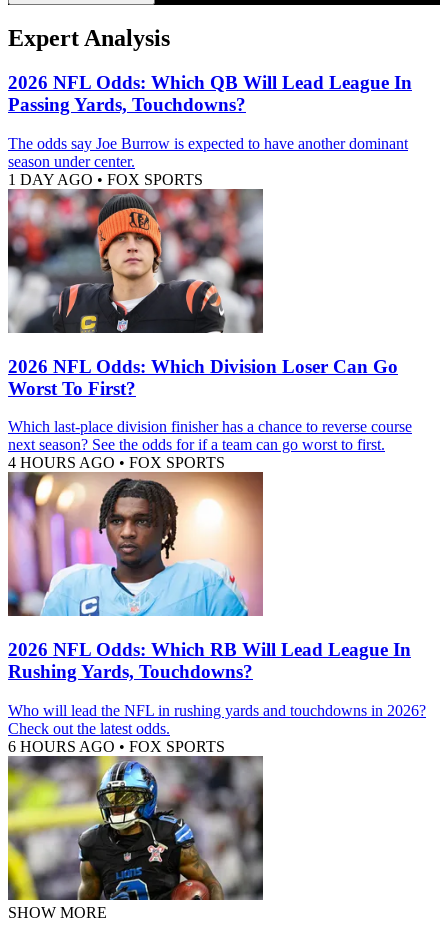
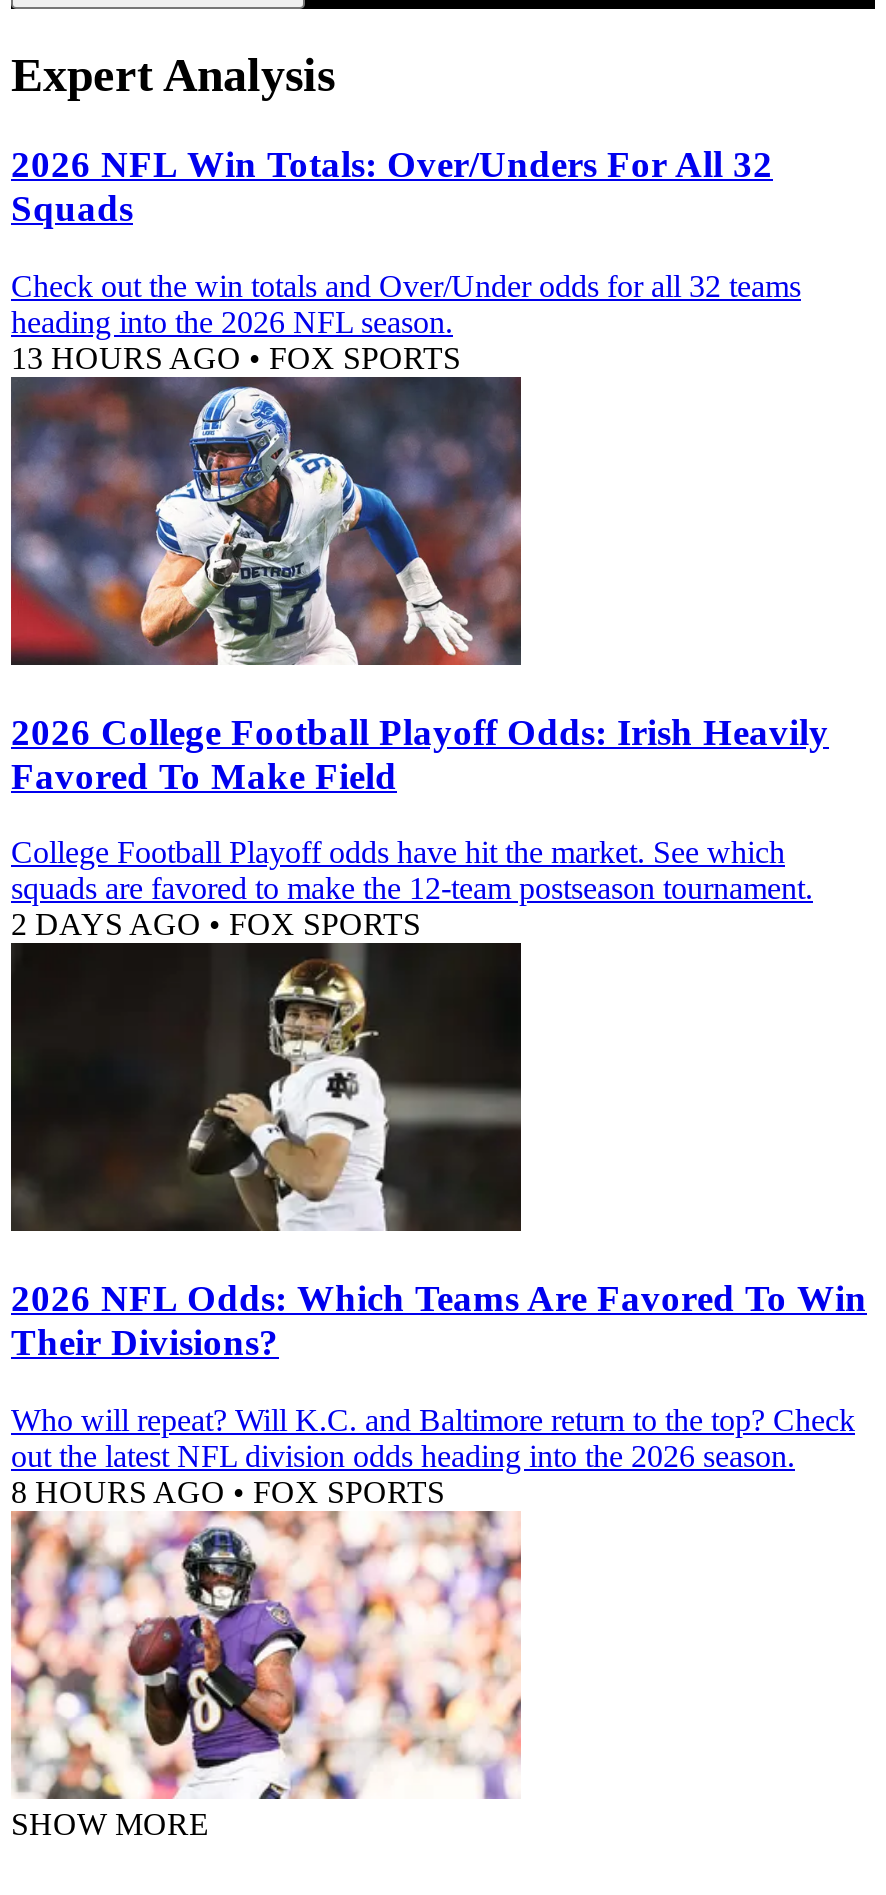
- 2026 NFL Odds: Which QB Will Lead League In
- Passing Yards, Touchdowns?
+ 2026 NFL Win Totals: Over/Unders For All 32
+ Squads

- The odds say Joe Burrow is expected to have another dominant
- season under center.
- 1 DAY AGO • FOX SPORTS
+ Check out the win totals and Over/Under odds for all 32 teams
+ heading into the 2026 NFL season.
+ 13 HOURS AGO • FOX SPORTS

- [image]
- 2026 NFL Odds: Which Division Loser Can Go
- Worst To First?
+ [image]
+ 2026 College Football Playoff Odds: Irish Heavily
+ Favored To Make Field

- [image]
- Which last-place division finisher has a chance to reverse course
- next season? See the odds for if a team can go worst to first.
- 4 HOURS AGO • FOX SPORTS
+ [image]
+ College Football Playoff odds have hit the market. See which
+ squads are favored to make the 12-team postseason tournament.
+ 2 DAYS AGO • FOX SPORTS

- 2026 NFL Odds: Which RB Will Lead League In
- Rushing Yards, Touchdowns?
+ 2026 NFL Odds: Which Teams Are Favored To Win
+ Their Divisions?

- Who will lead the NFL in rushing yards and touchdowns in 2026?
- Check out the latest odds.
- 6 HOURS AGO • FOX SPORTS
+ Who will repeat? Will K.C. and Baltimore return to the top? Check
+ out the latest NFL division odds heading into the 2026 season.
+ 8 HOURS AGO • FOX SPORTS

- [image]
+ [image]
